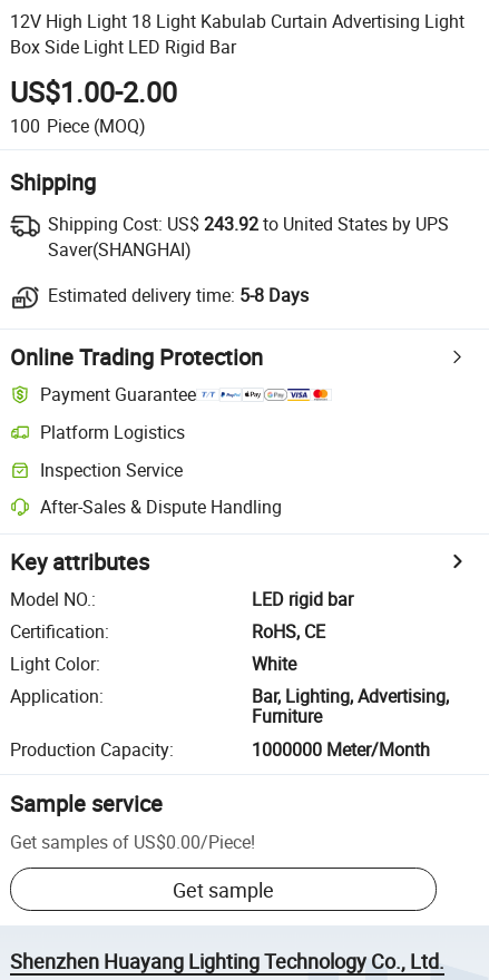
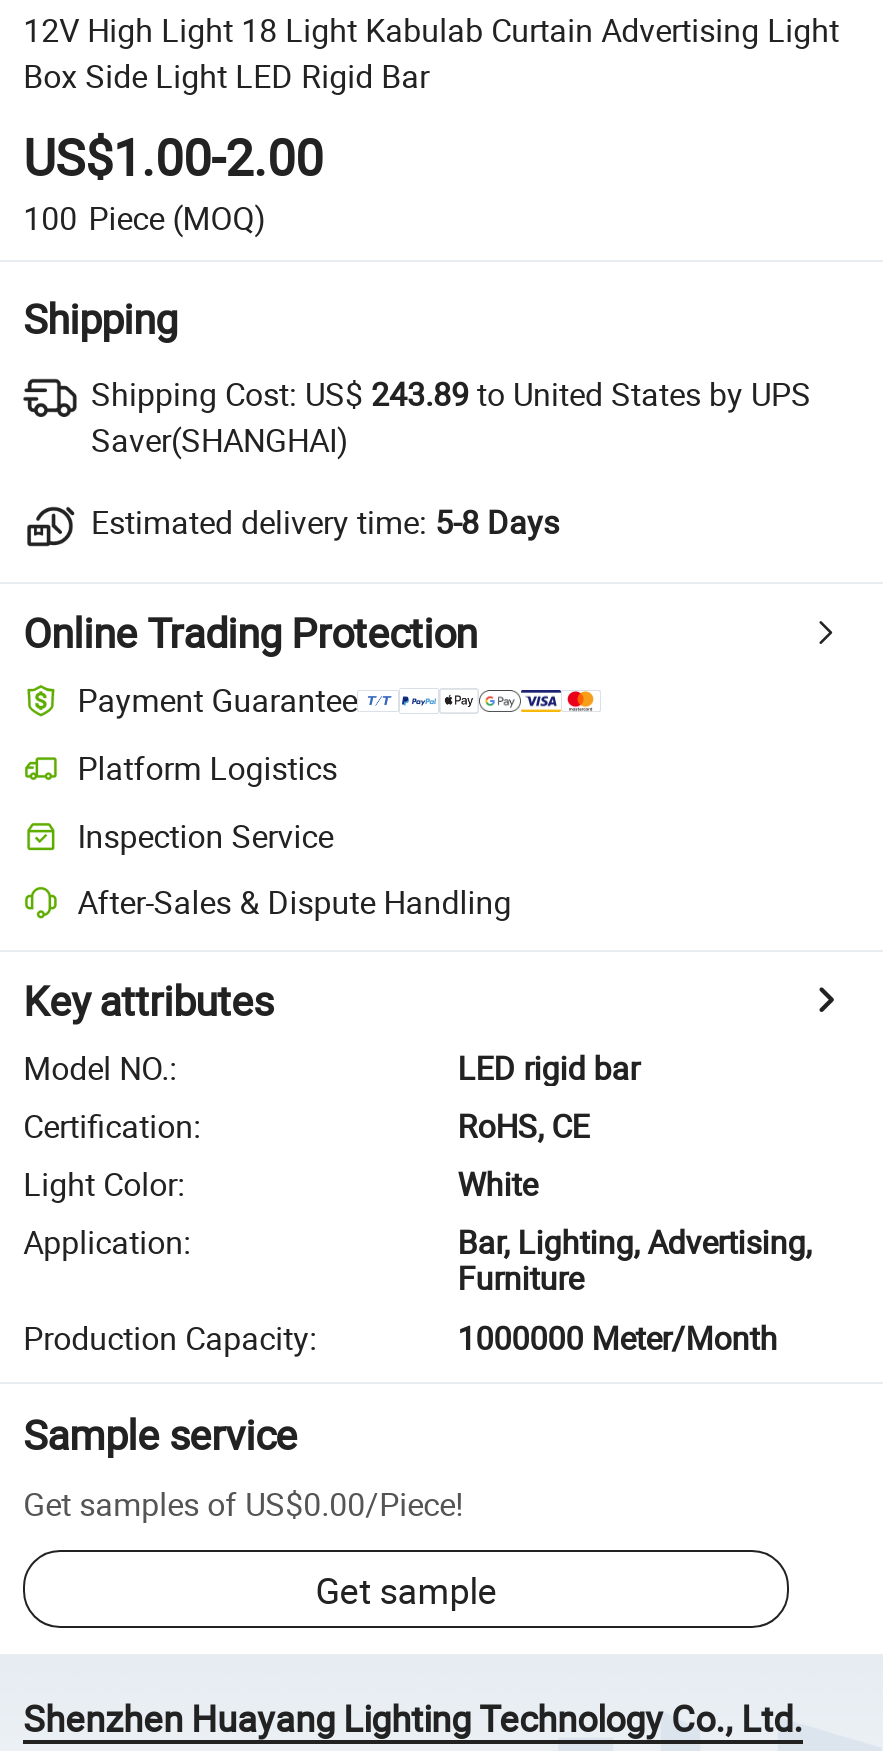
- Shipping Cost: US$243.92 to United States by UPS
+ Shipping Cost: US$243.89 to United States by UPS
